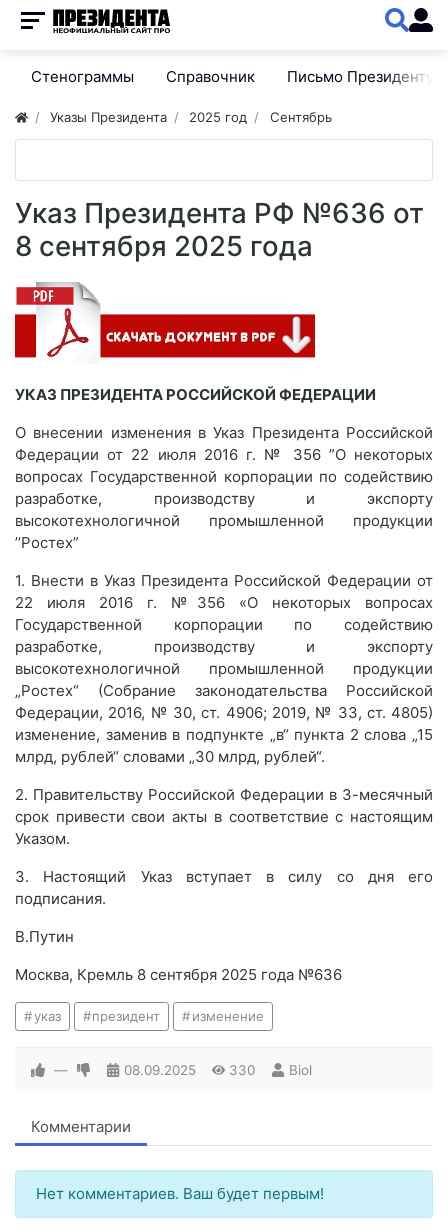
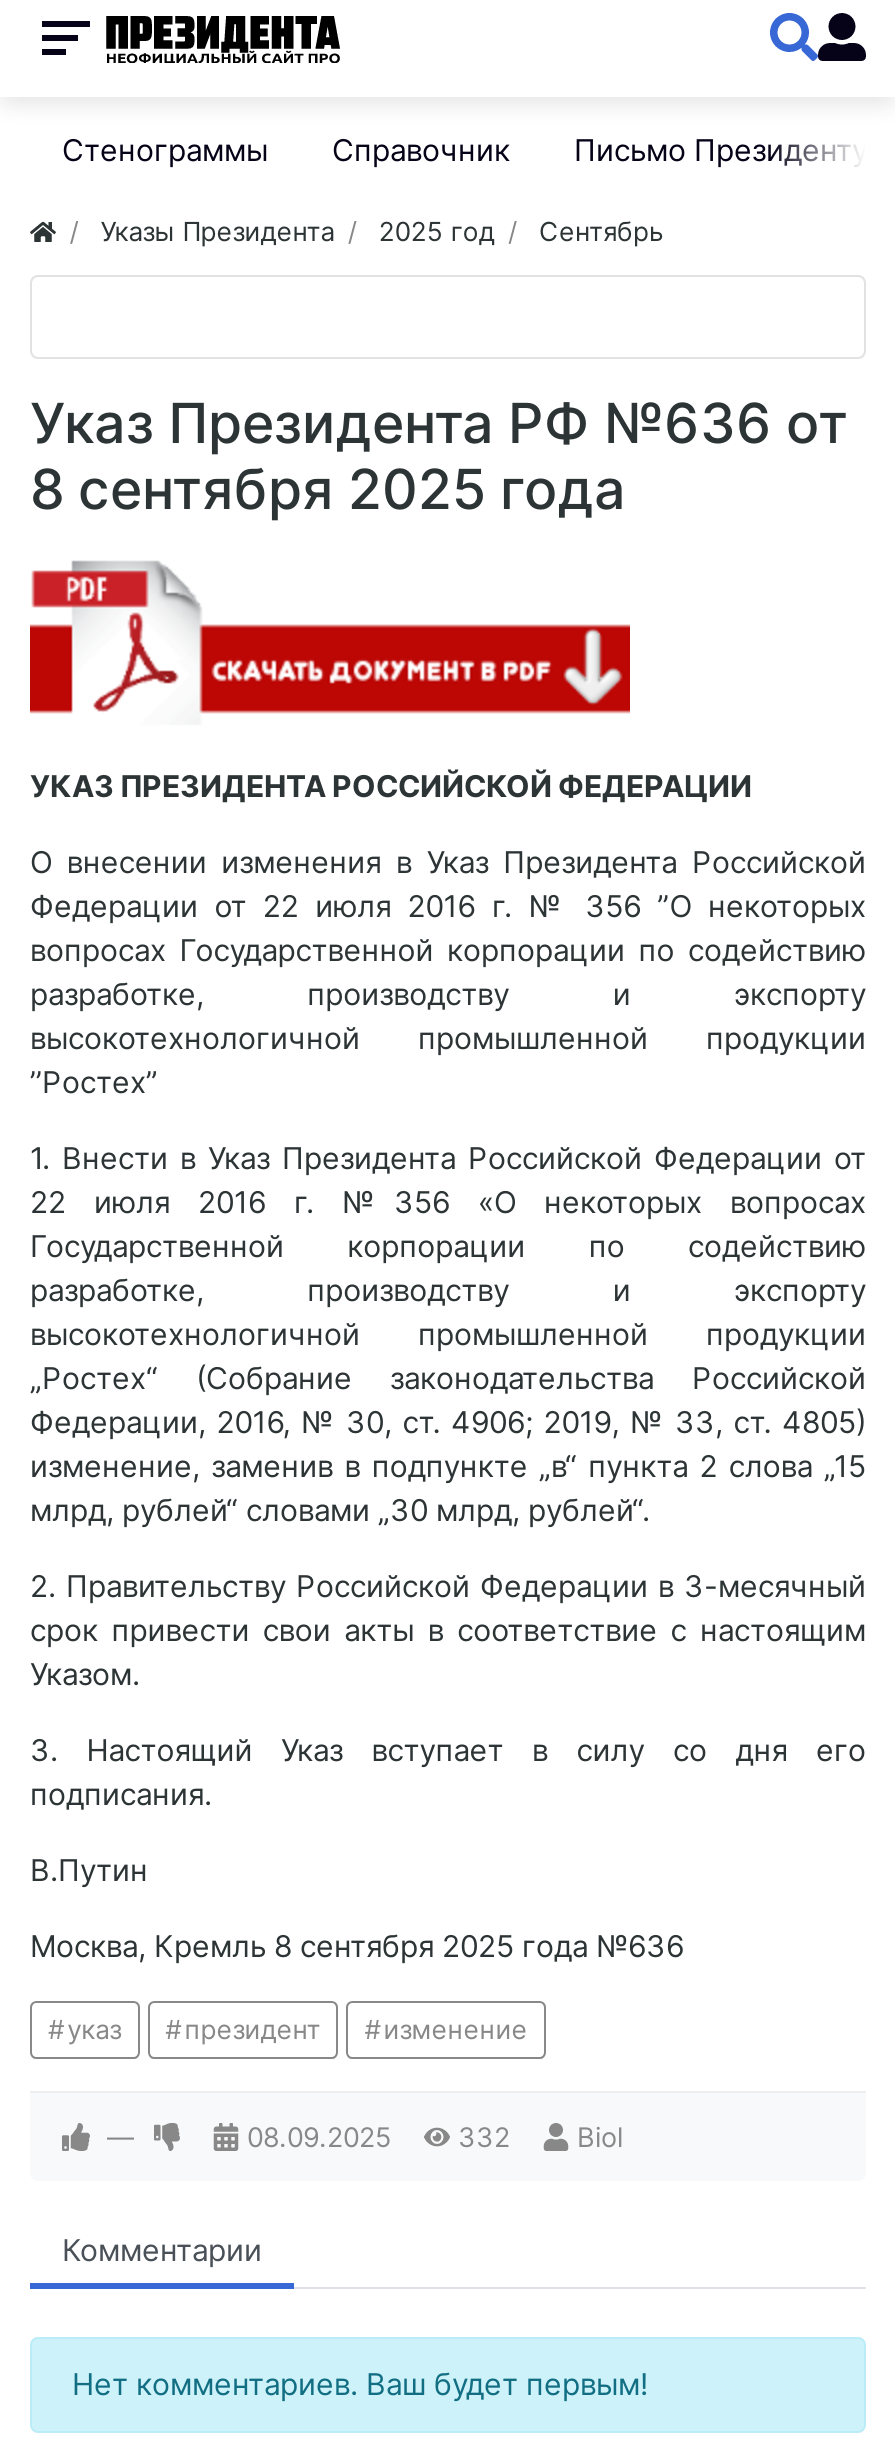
- 08.09.2025 330
+ 08.09.2025 332
